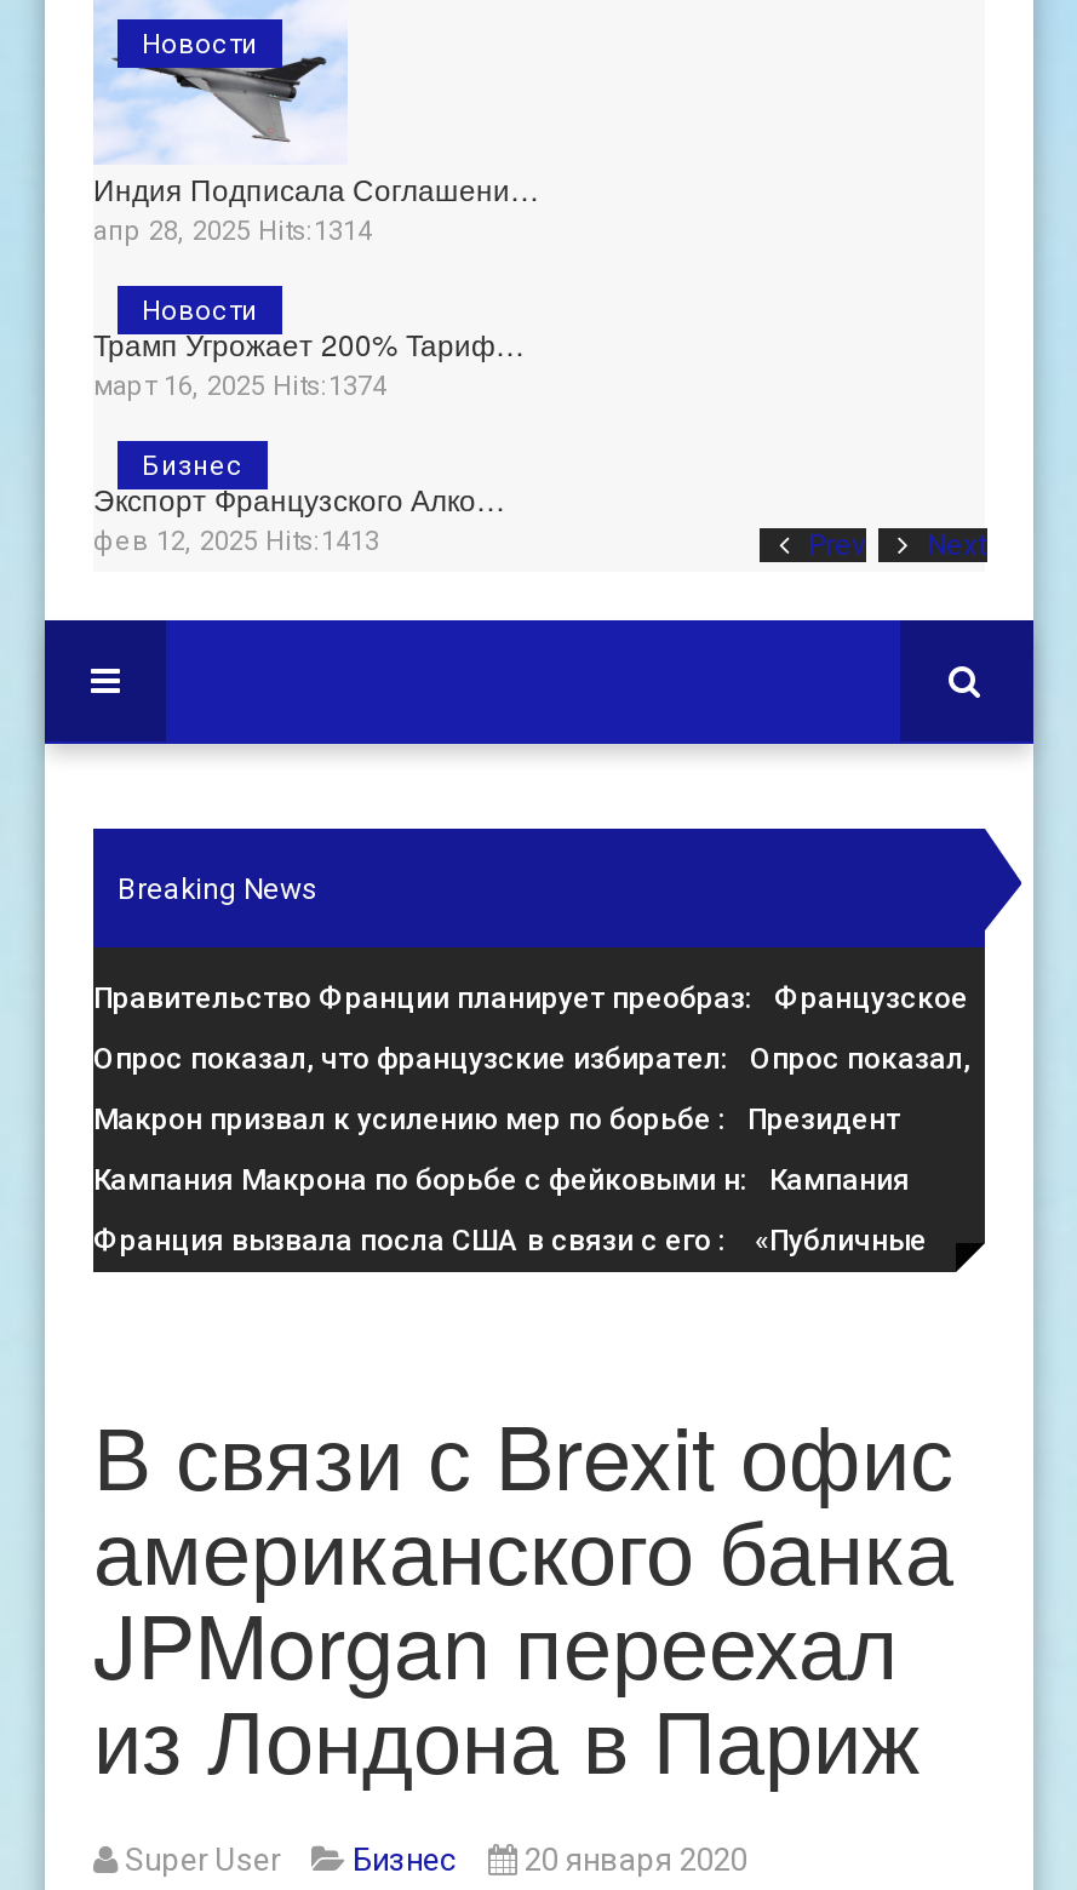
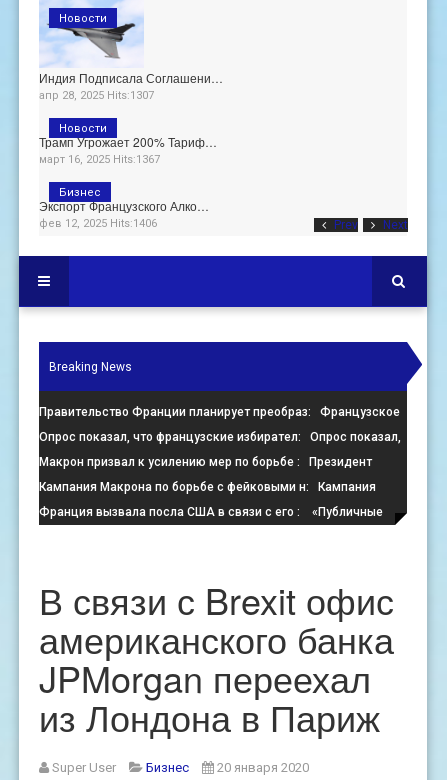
- апр 28, 2025 Hits:1314
+ апр 28, 2025 Hits:1307

- март 16, 2025 Hits:1374
+ март 16, 2025 Hits:1367

- фев 12, 2025 Hits:1413
+ фев 12, 2025 Hits:1406
